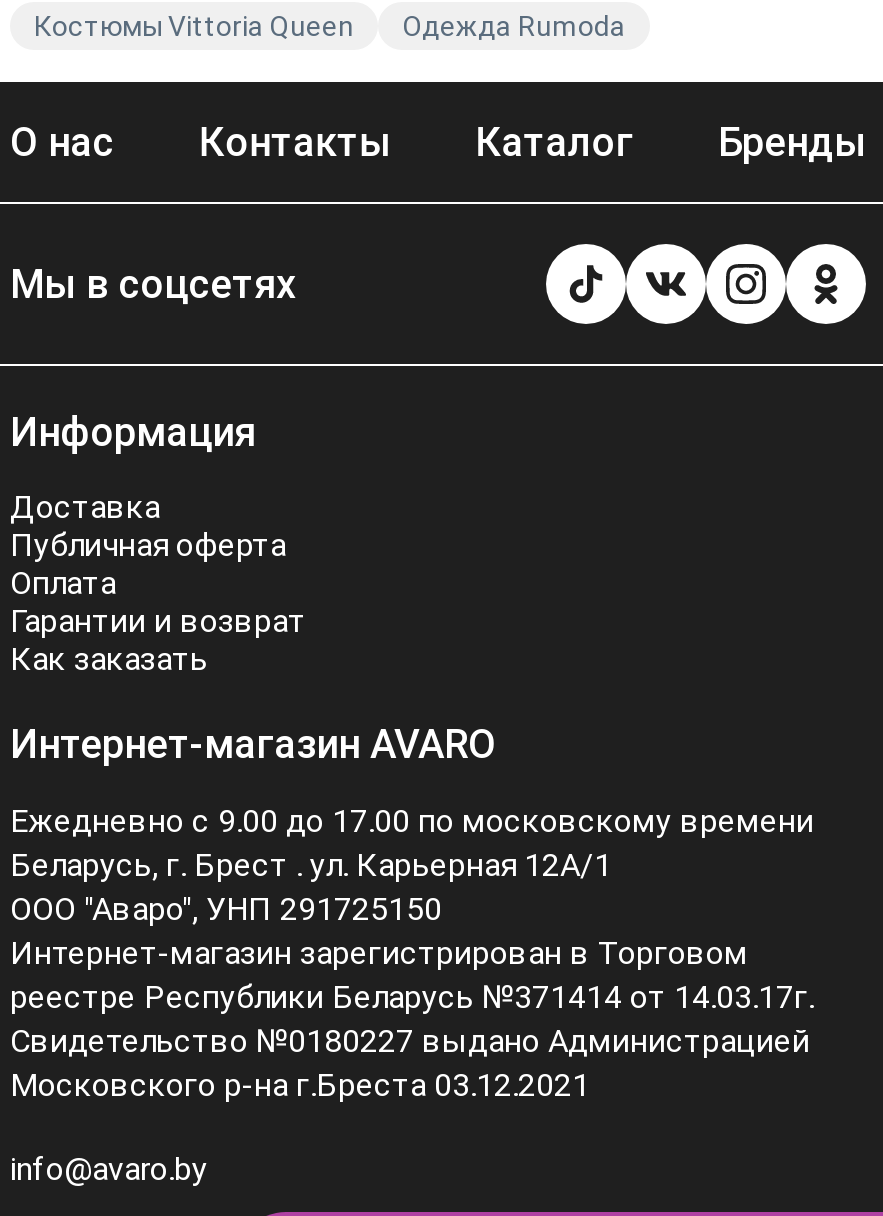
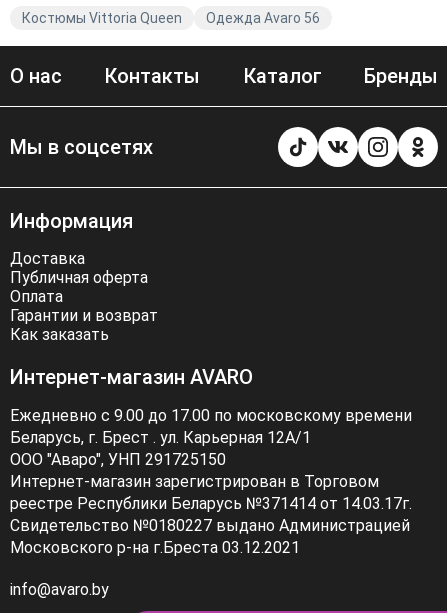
- Одежда Rumoda
+ Одежда Avaro 56
